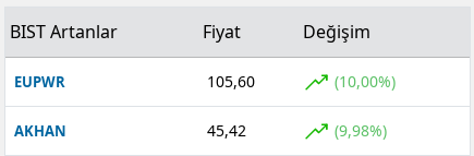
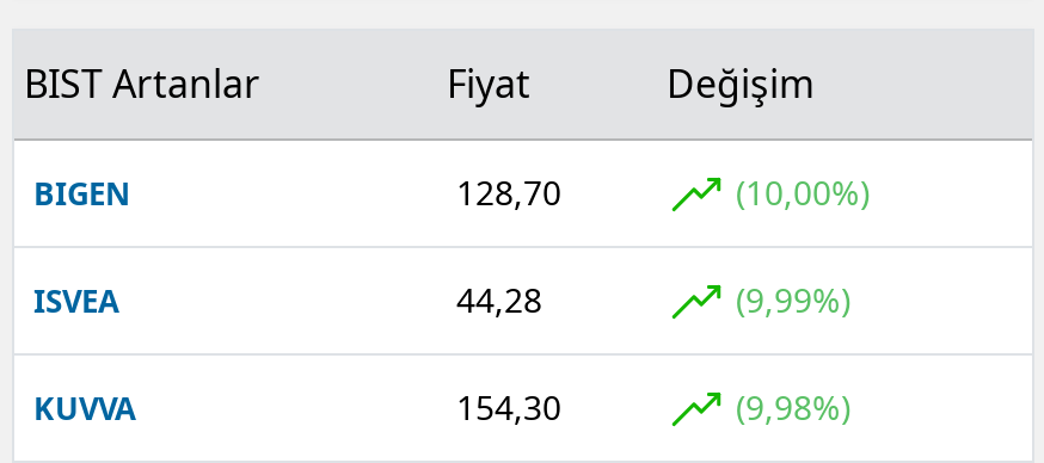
- EUPWR
- 105,60
+ BIGEN
+ 128,70

- AKHAN
- 45,42
+ ISVEA
+ 44,28
+ (9,99%)
+ KUVVA
+ 154,30
